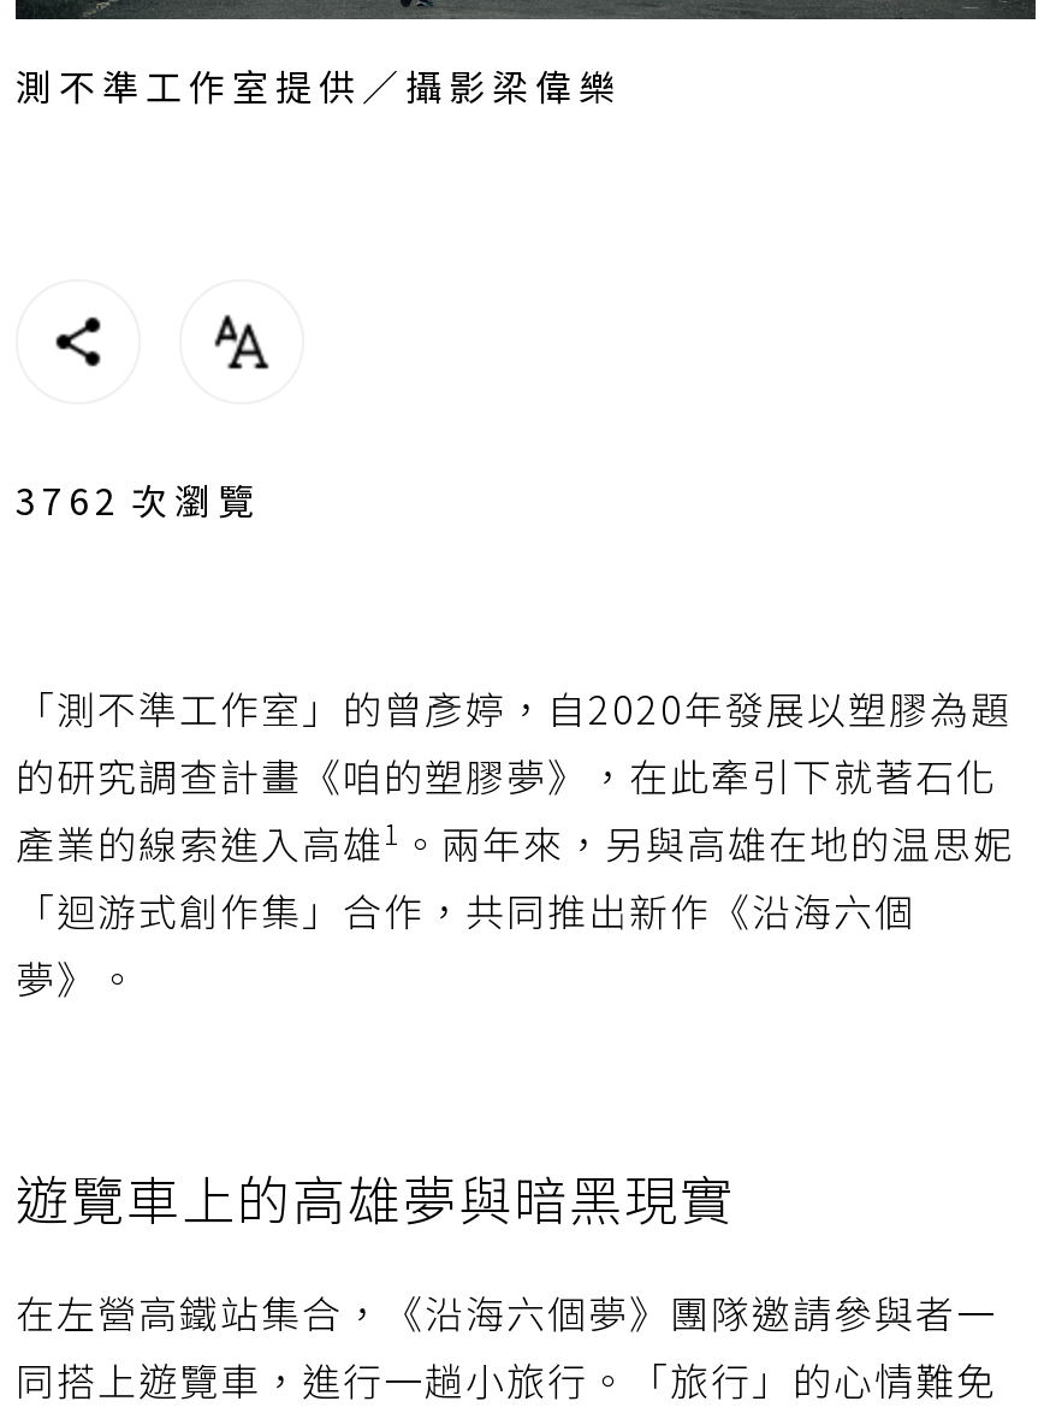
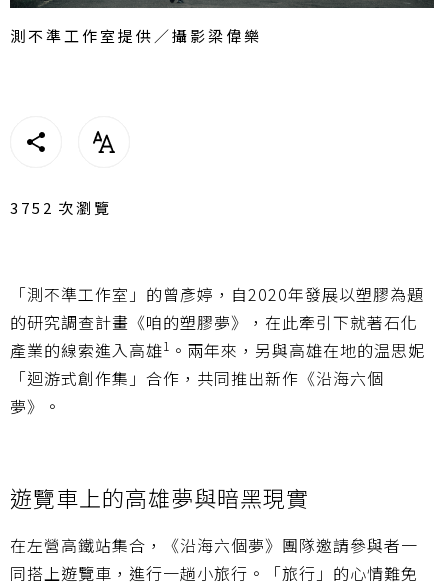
- 3762 次瀏覽
+ 3752 次瀏覽
